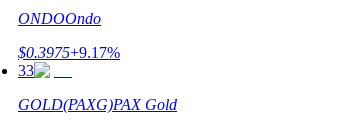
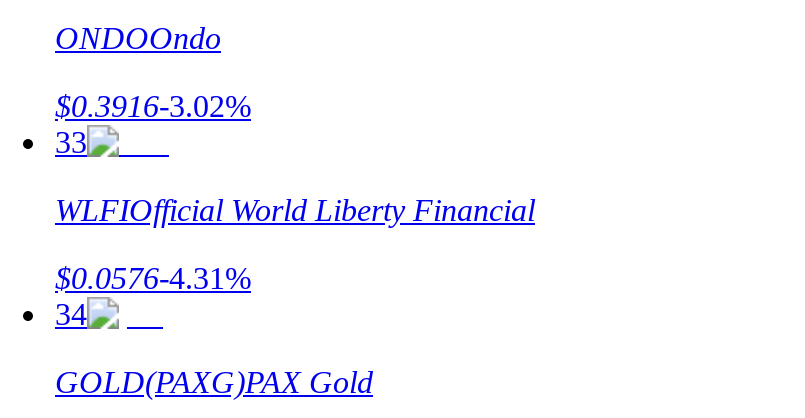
- $0.3975+9.17%
+ $0.3916-3.02%

+ WLFIOfficial World Liberty Financial
+ $0.0576-4.31%
+ 34
